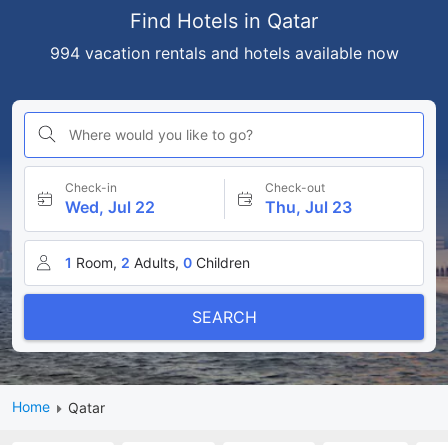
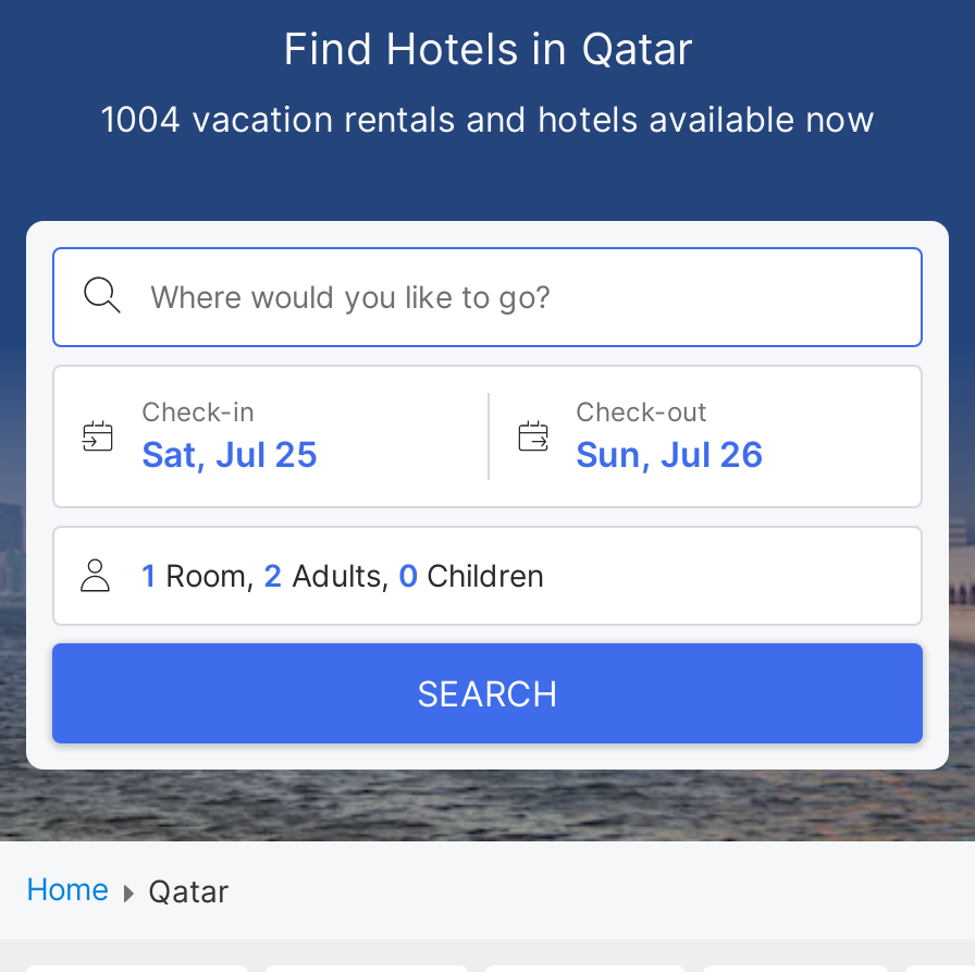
- 994 vacation rentals and hotels available now
+ 1004 vacation rentals and hotels available now

- Wed, Jul 22
+ Sat, Jul 25

- Thu, Jul 23
+ Sun, Jul 26
